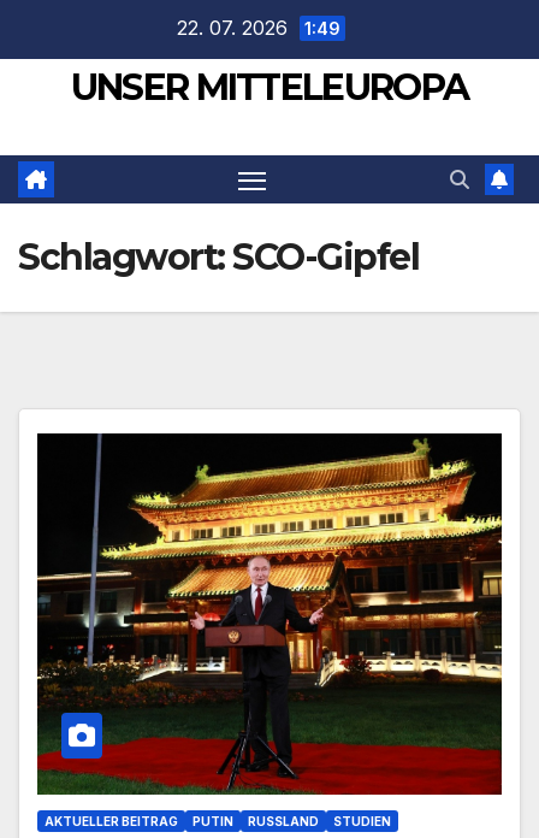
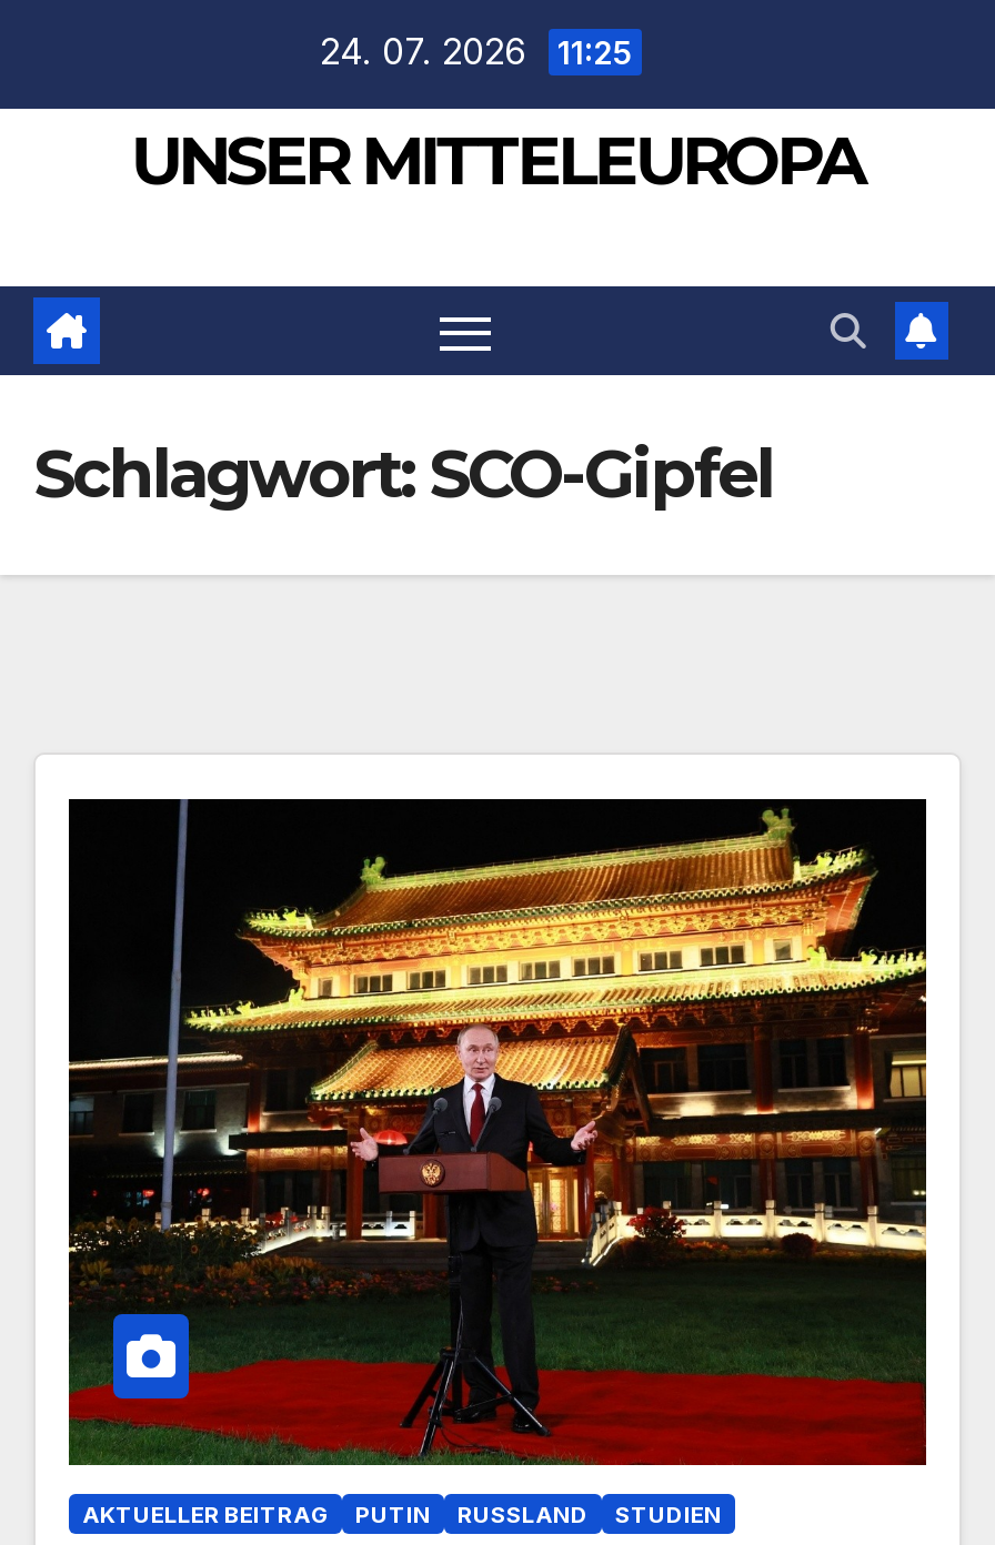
- 22. 07. 2026 1:49
+ 24. 07. 2026 11:25
